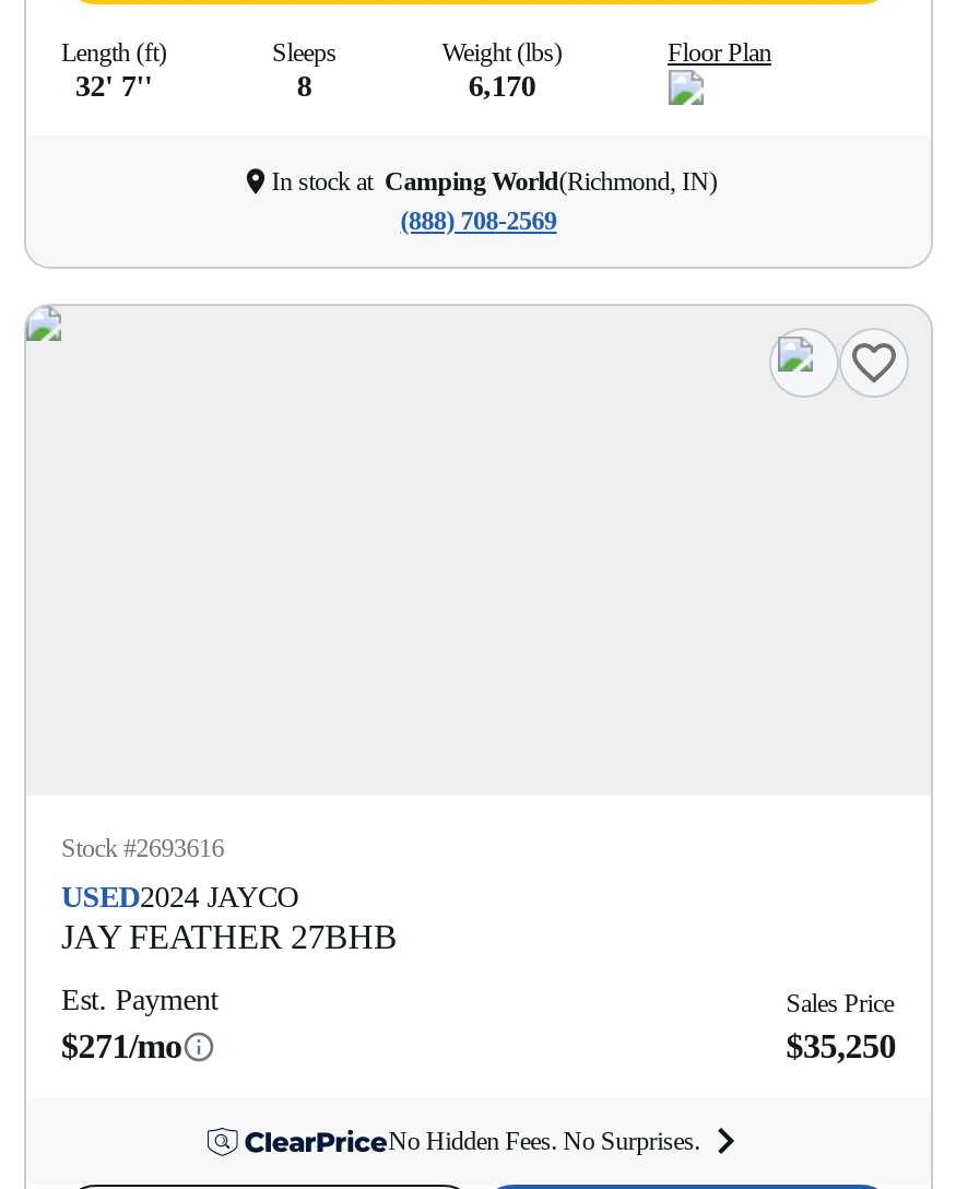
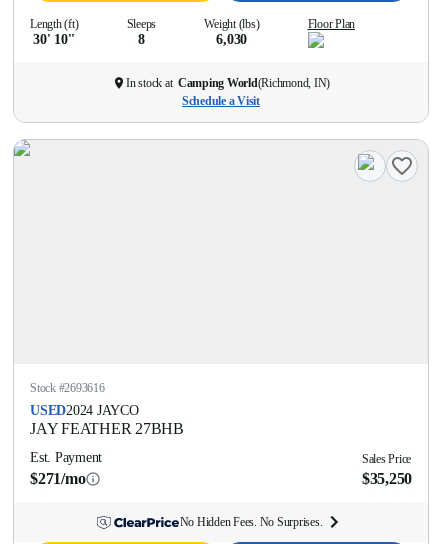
- 32' 7''
+ 30' 10''

- 6,170
+ 6,030

- (888) 708-2569
+ Schedule a Visit
